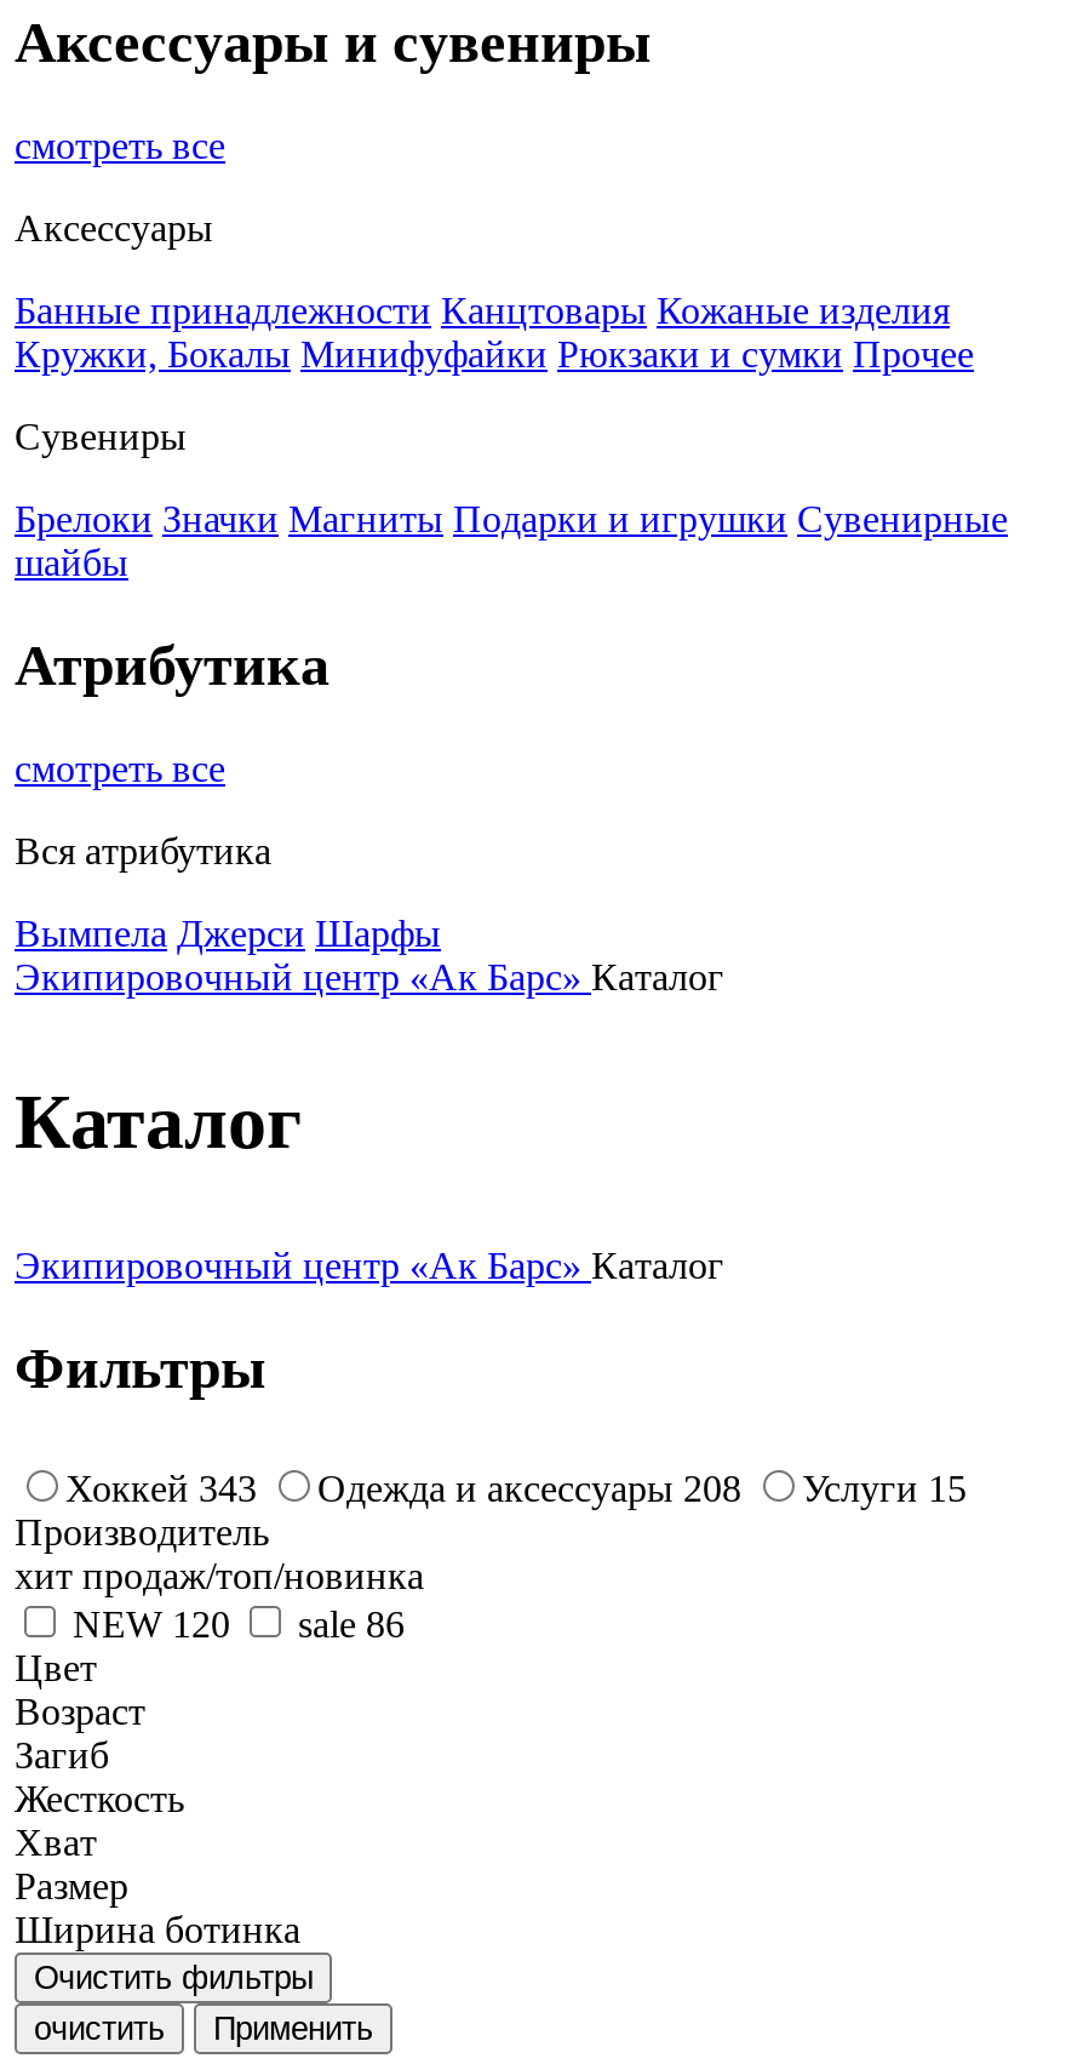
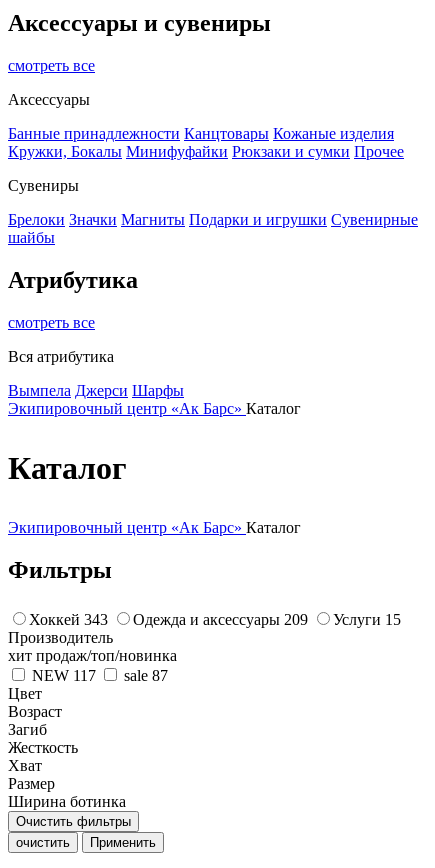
- Одежда и аксессуары 208
+ Одежда и аксессуары 209

- NEW 120
+ NEW 117

- sale 86
+ sale 87
